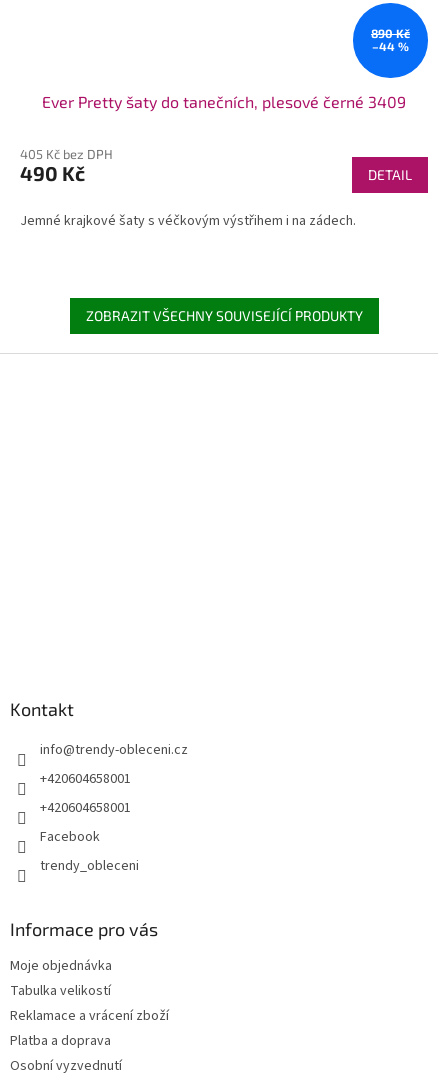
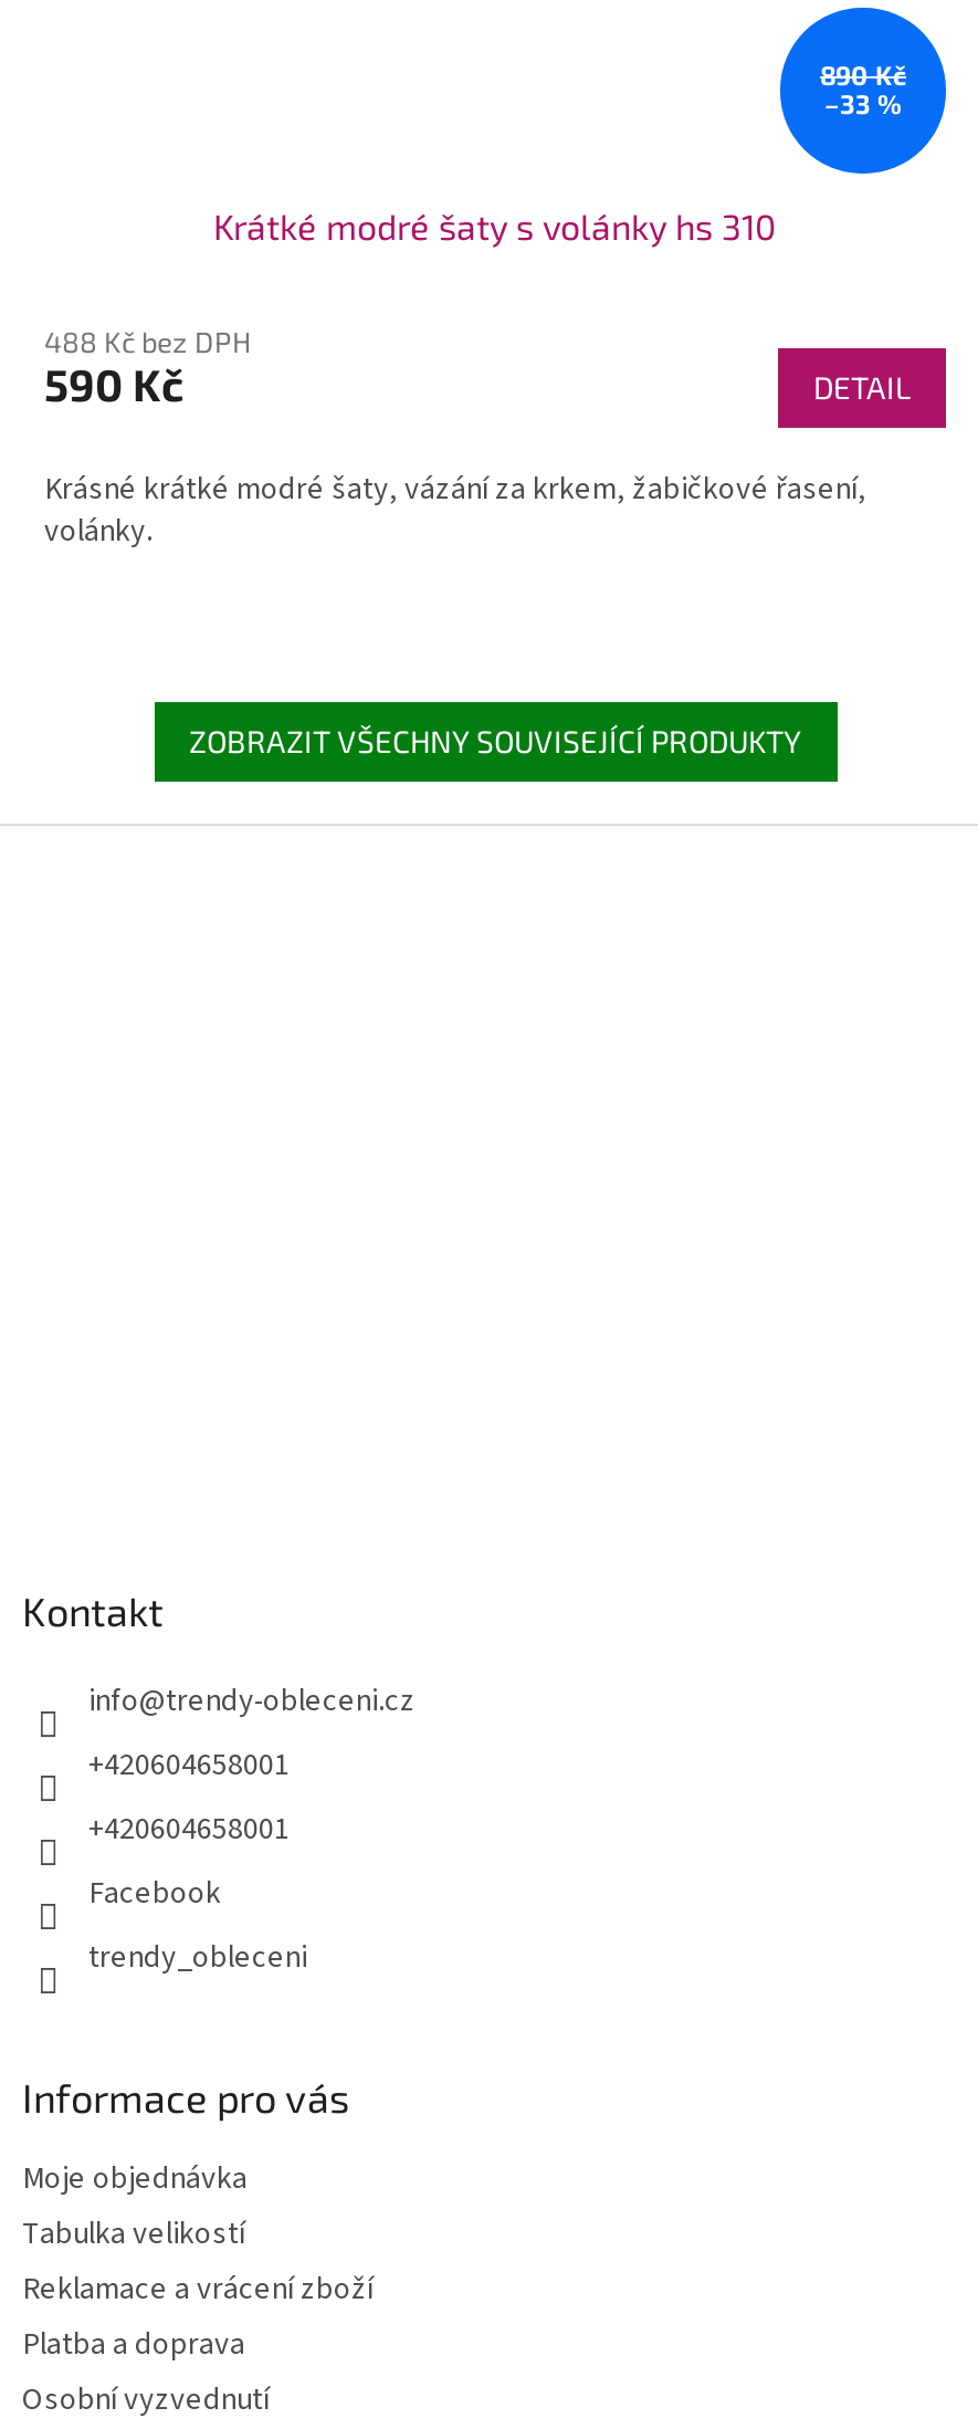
- –44 %
+ –33 %

- Ever Pretty šaty do tanečních, plesové černé 3409
+ Krátké modré šaty s volánky hs 310

- 405 Kč bez DPH
- 490 Kč
+ 488 Kč bez DPH
+ 590 Kč

- Jemné krajkové šaty s véčkovým výstřihem i na zádech.
+ Krásné krátké modré šaty, vázání za krkem, žabičkové řasení,
+ volánky.
